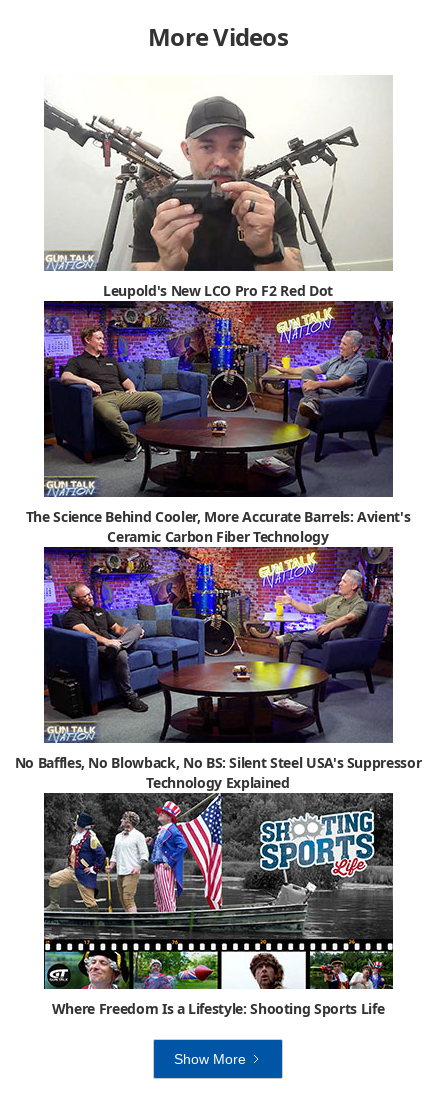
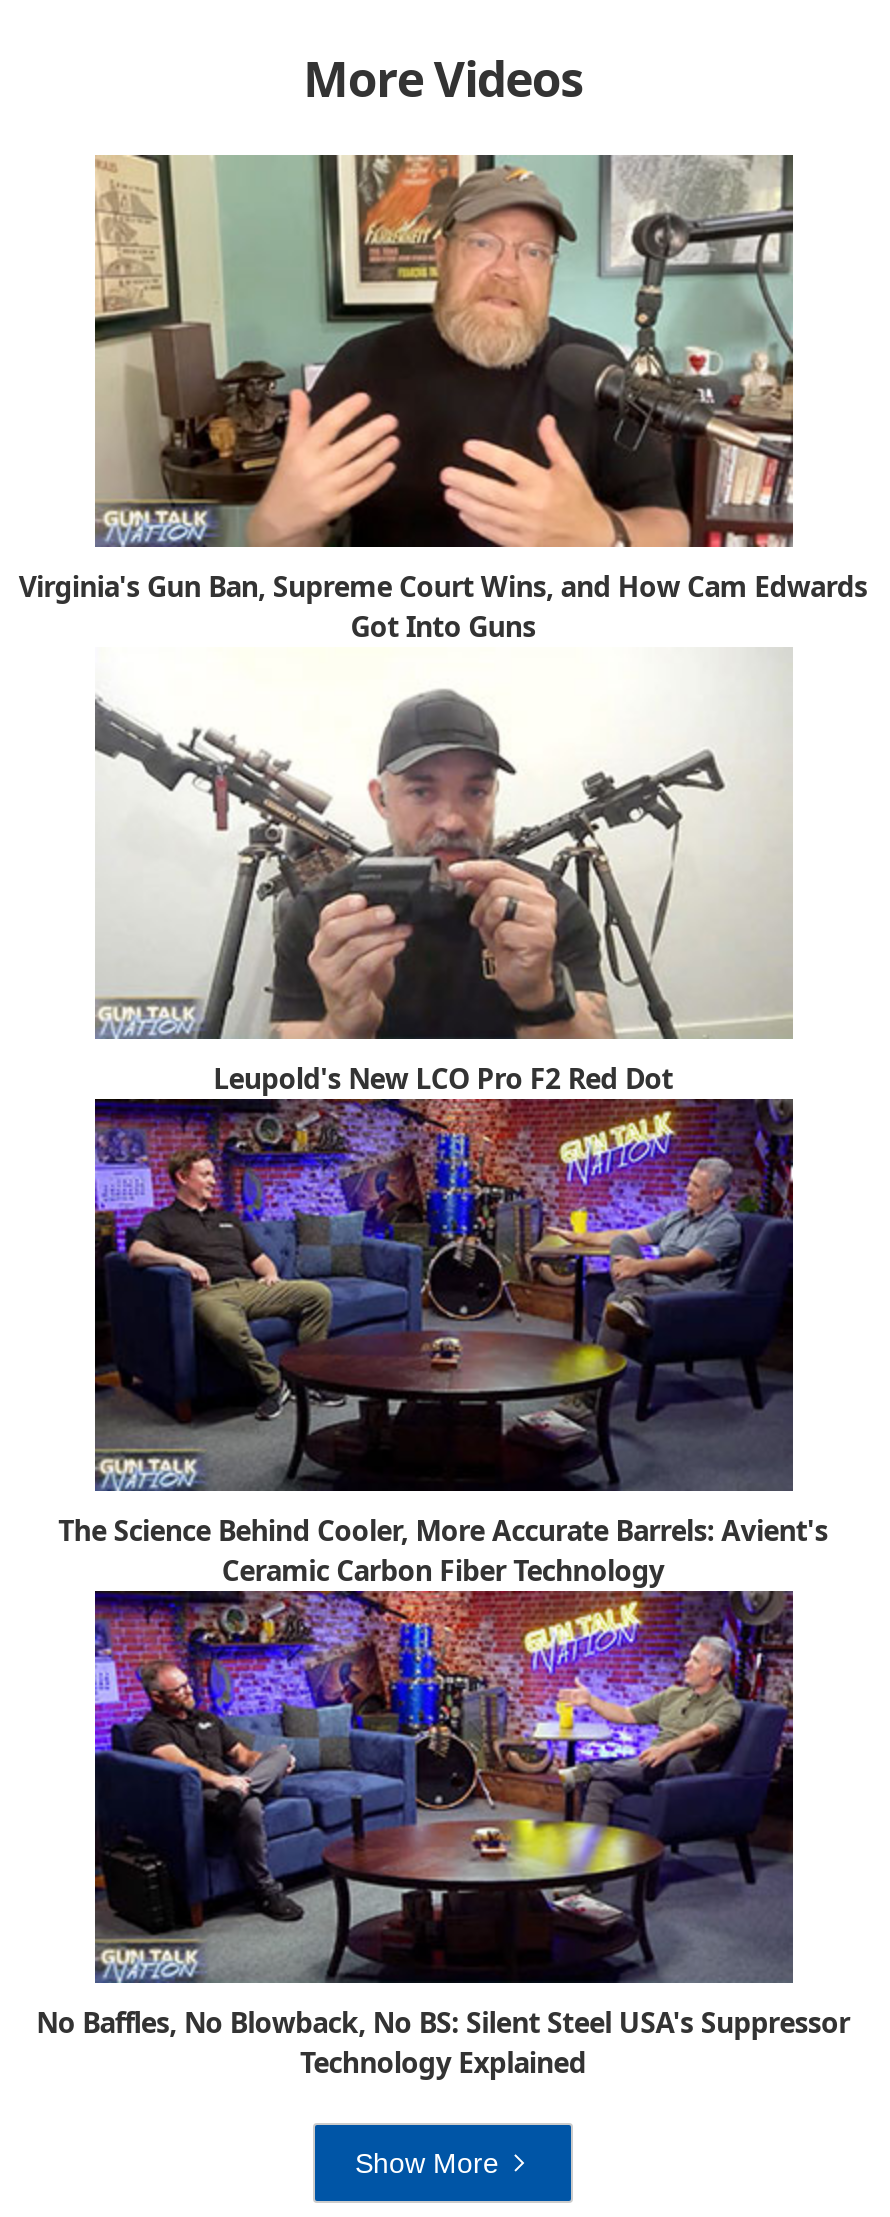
+ [image]
+ Virginia's Gun Ban, Supreme Court Wins, and How Cam Edwards
+ Got Into Guns

moved down: [image] | Leupold's New LCO Pro F2 Red Dot | The Science Behind Cooler, More Accurate Barrels: Avient's | Ceramic Carbon Fiber Technology | No Baffles, No Blowback, No BS: Silent Steel USA's Suppressor | Technology Explained

- [image]
- Where Freedom Is a Lifestyle: Shooting Sports Life
